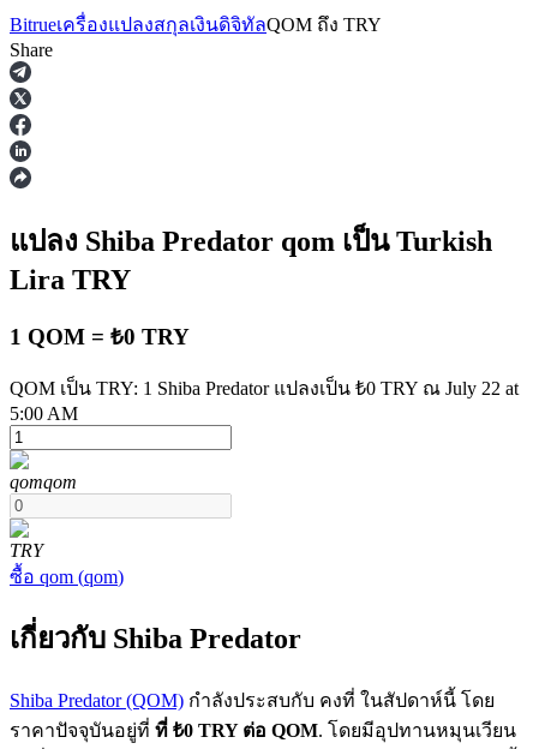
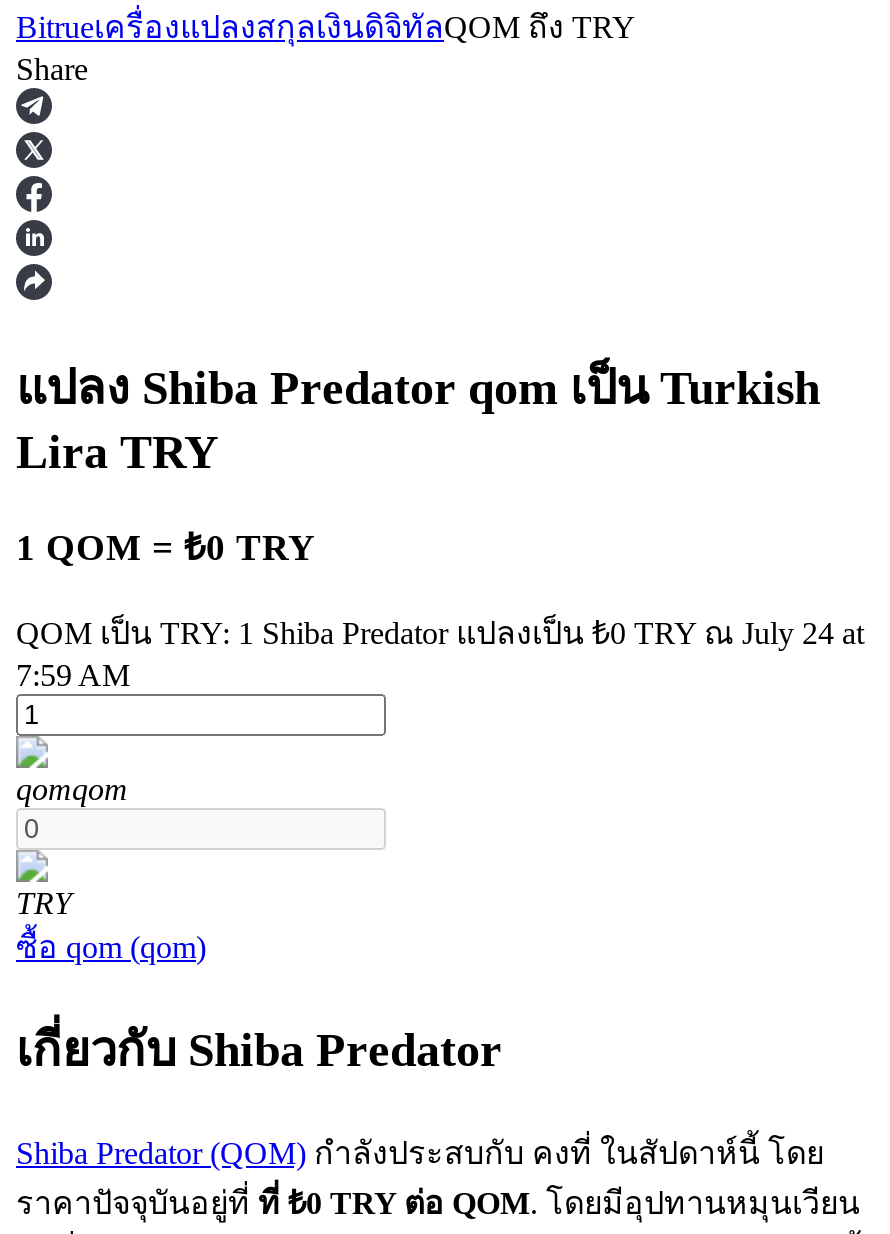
- QOM เป็น TRY: 1 Shiba Predator แปลงเป็น ₺0 TRY ณ July 22 at
+ QOM เป็น TRY: 1 Shiba Predator แปลงเป็น ₺0 TRY ณ July 24 at

- 5:00 AM
+ 7:59 AM
